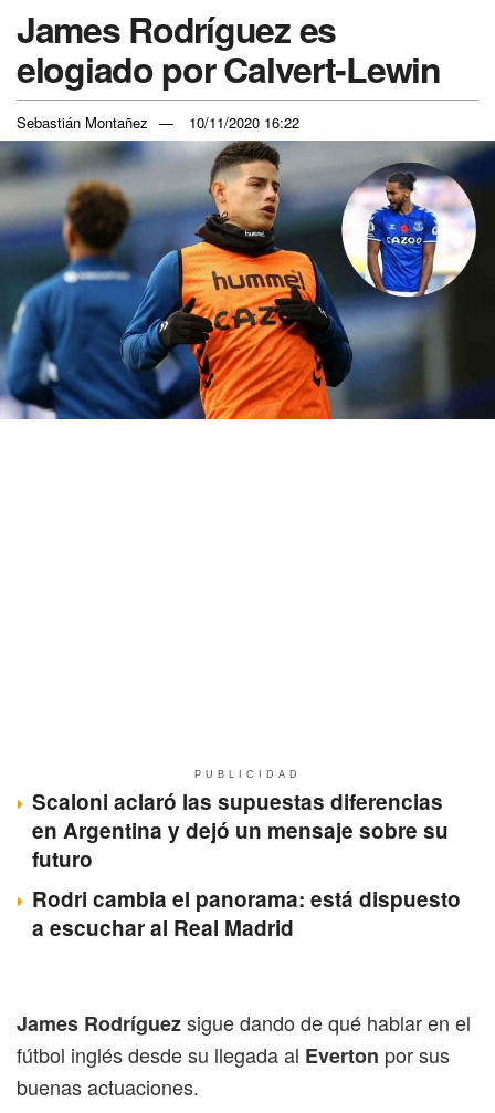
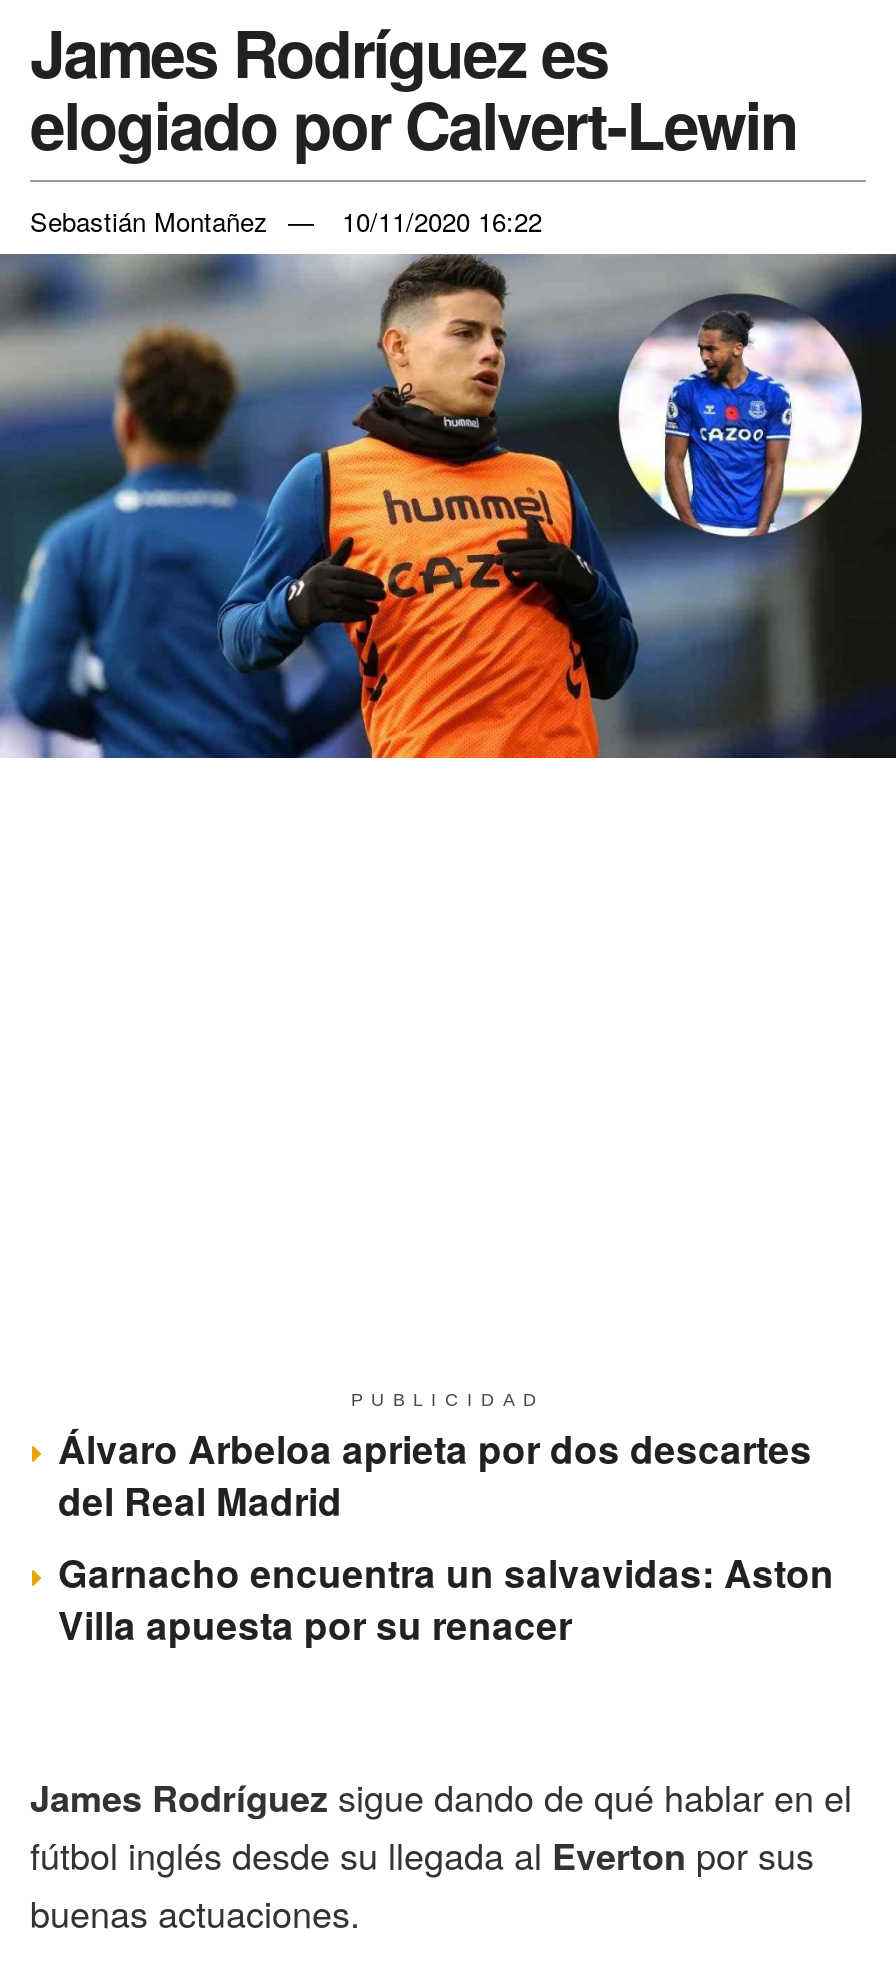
- Scaloni aclaró las supuestas diferencias
- en Argentina y dejó un mensaje sobre su
- futuro
- Rodri cambia el panorama: está dispuesto
- a escuchar al Real Madrid
+ Álvaro Arbeloa aprieta por dos descartes
+ del Real Madrid
+ Garnacho encuentra un salvavidas: Aston
+ Villa apuesta por su renacer
